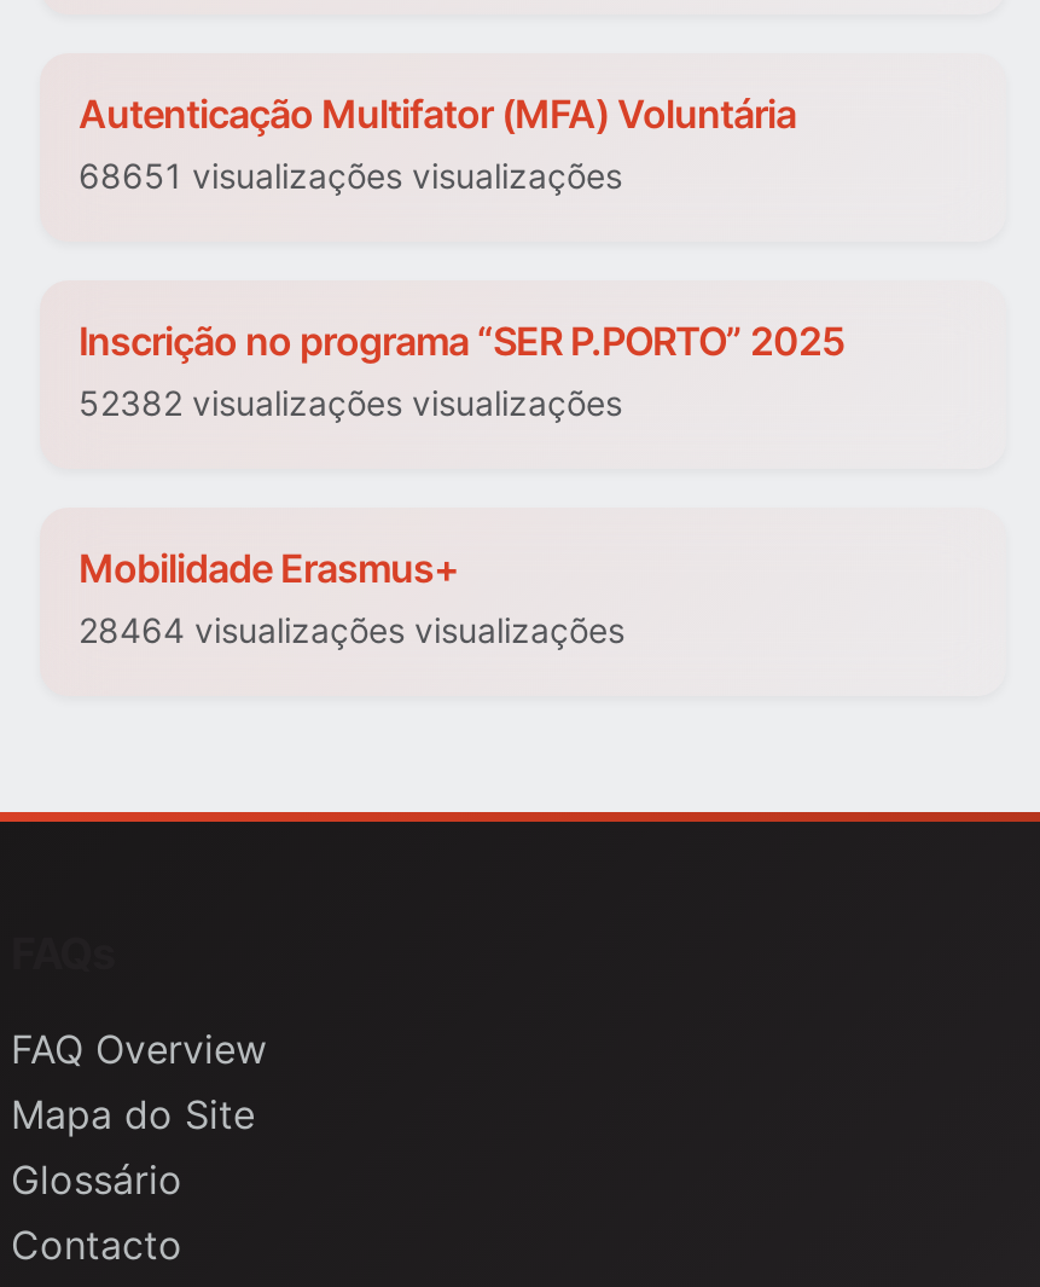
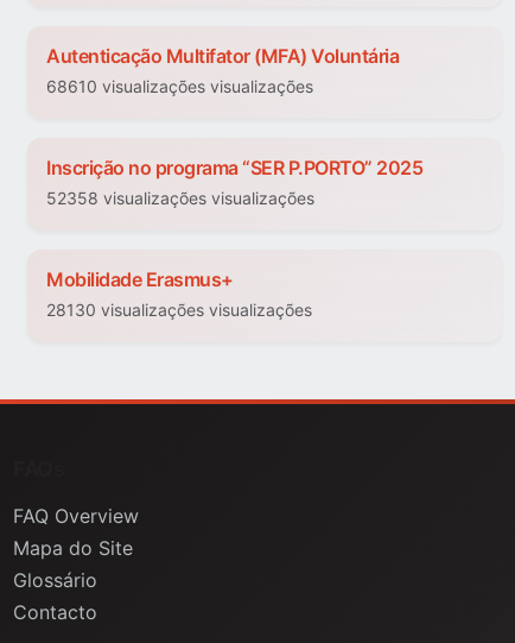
- 68651 visualizações visualizações
+ 68610 visualizações visualizações

- 52382 visualizações visualizações
+ 52358 visualizações visualizações

- 28464 visualizações visualizações
+ 28130 visualizações visualizações
